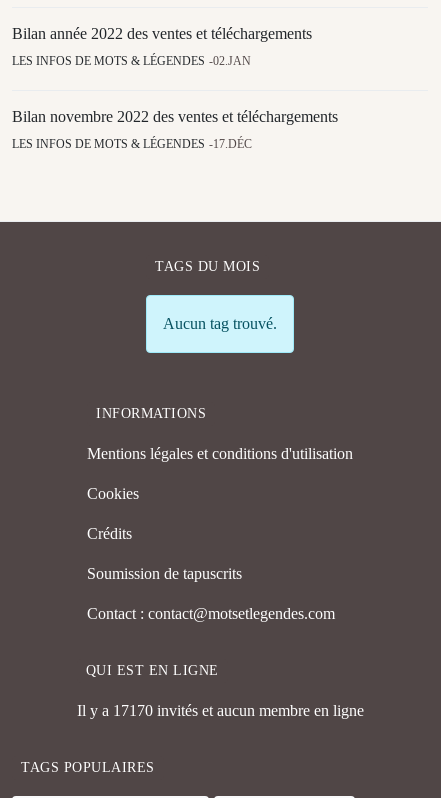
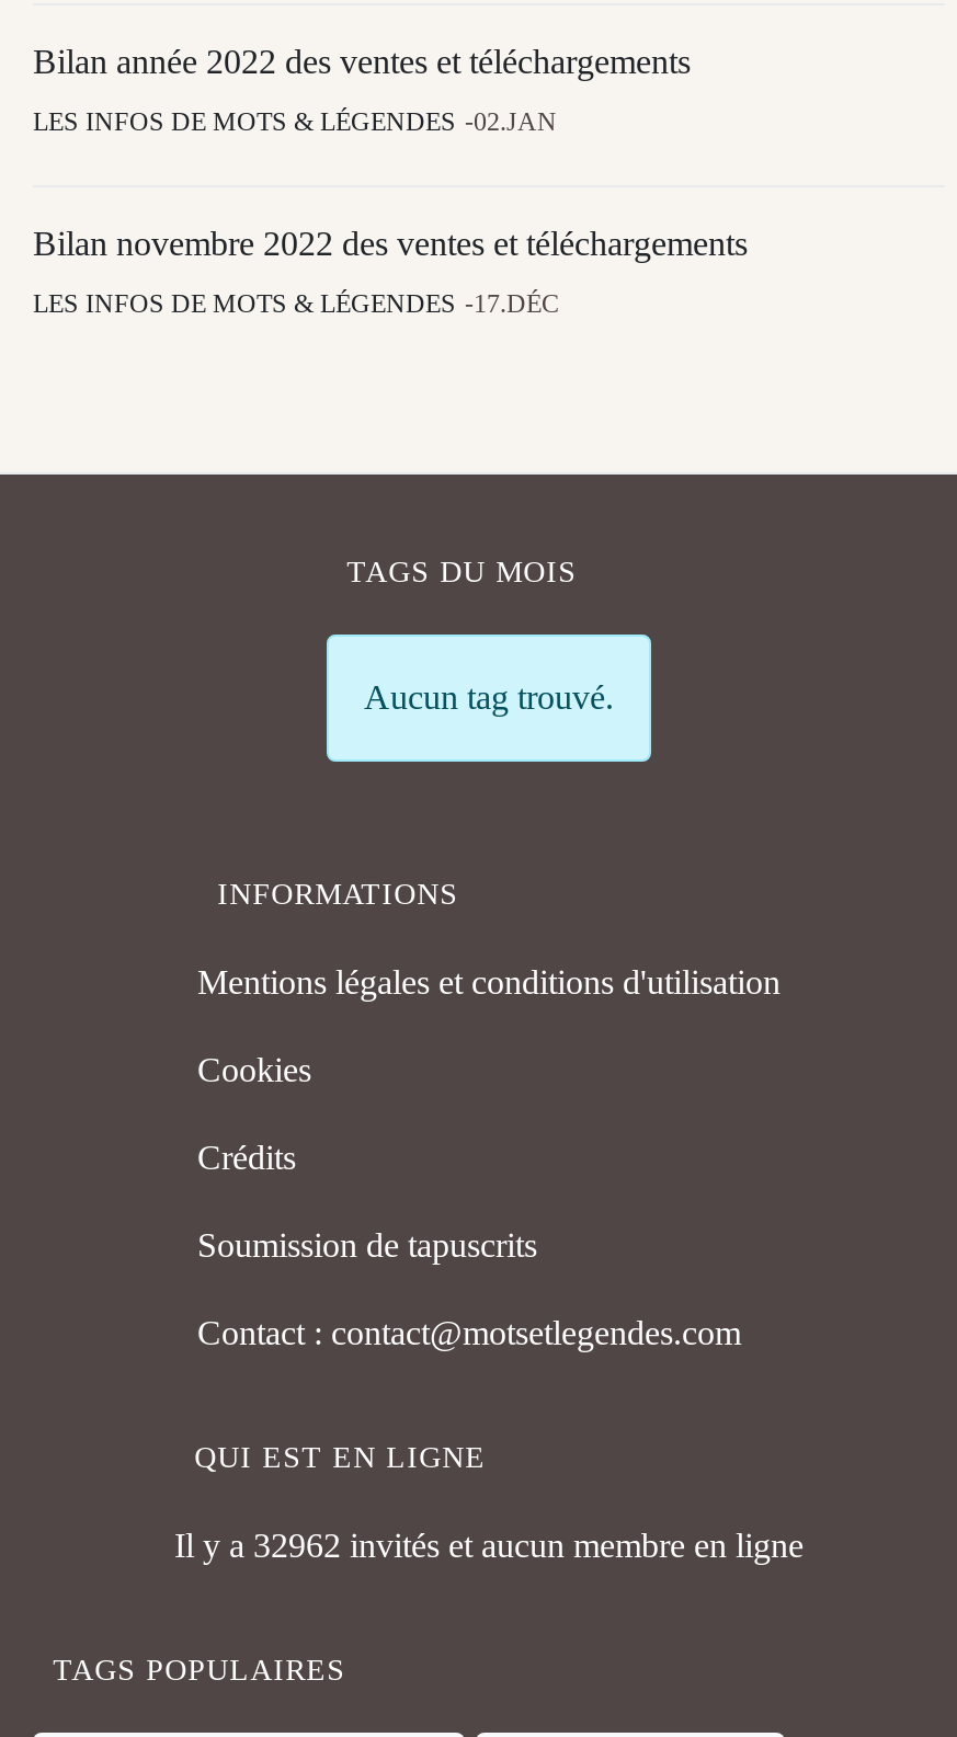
- Il y a 17170 invités et aucun membre en ligne
+ Il y a 32962 invités et aucun membre en ligne
